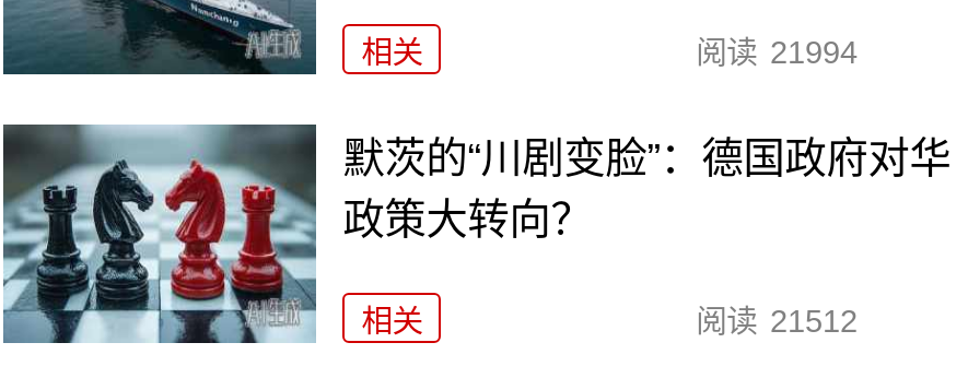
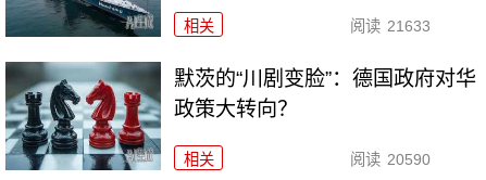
- 阅读 21994
+ 阅读 21633

- 阅读 21512
+ 阅读 20590
